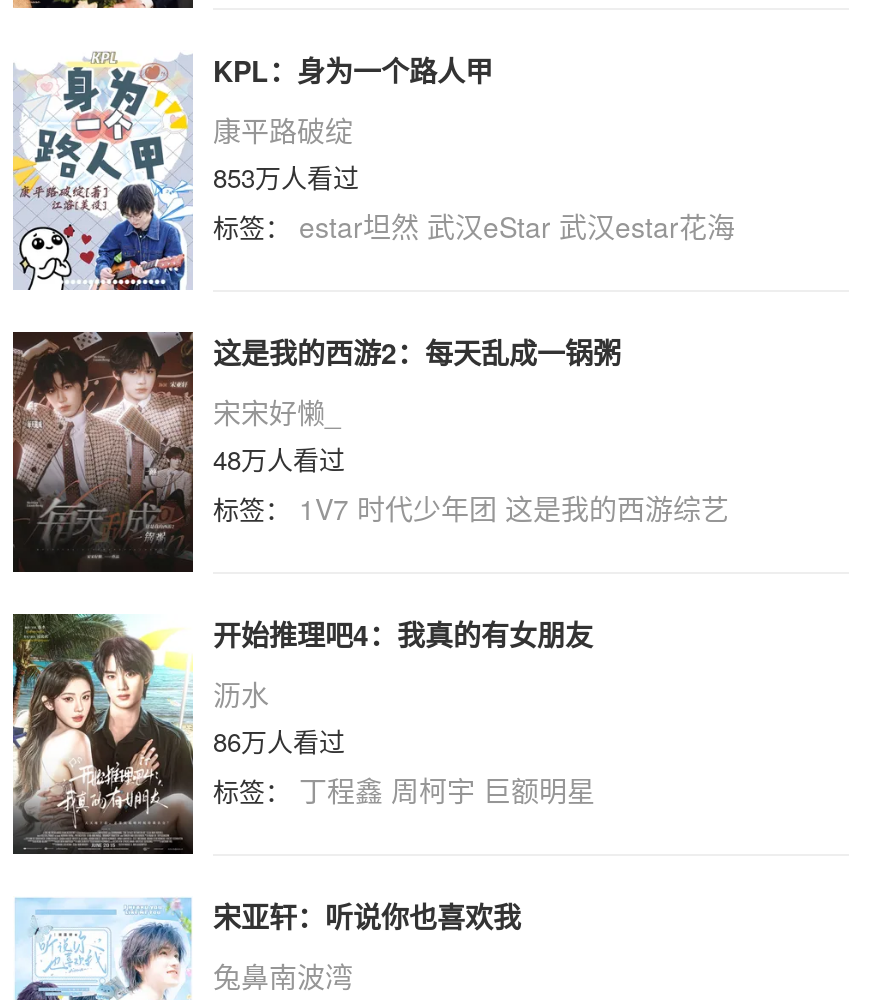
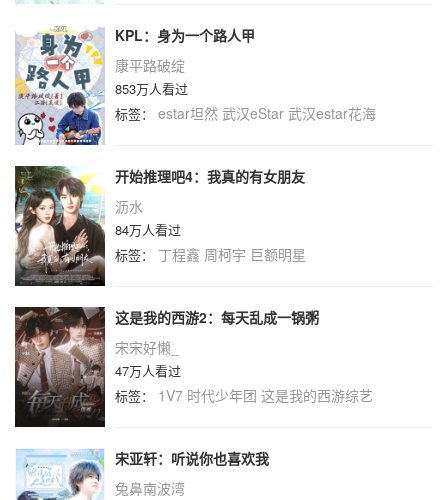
moved down: [image] | 这是我的西游2：每天乱成一锅粥 | 宋宋好懒_

- 48万人看过

moved down: 标签：1V7 时代少年团 这是我的西游综艺

moved up: [image] | 开始推理吧4：我真的有女朋友 | 沥水

- 86万人看过
+ 84万人看过

moved up: 标签：丁程鑫 周柯宇 巨额明星

+ 47万人看过
